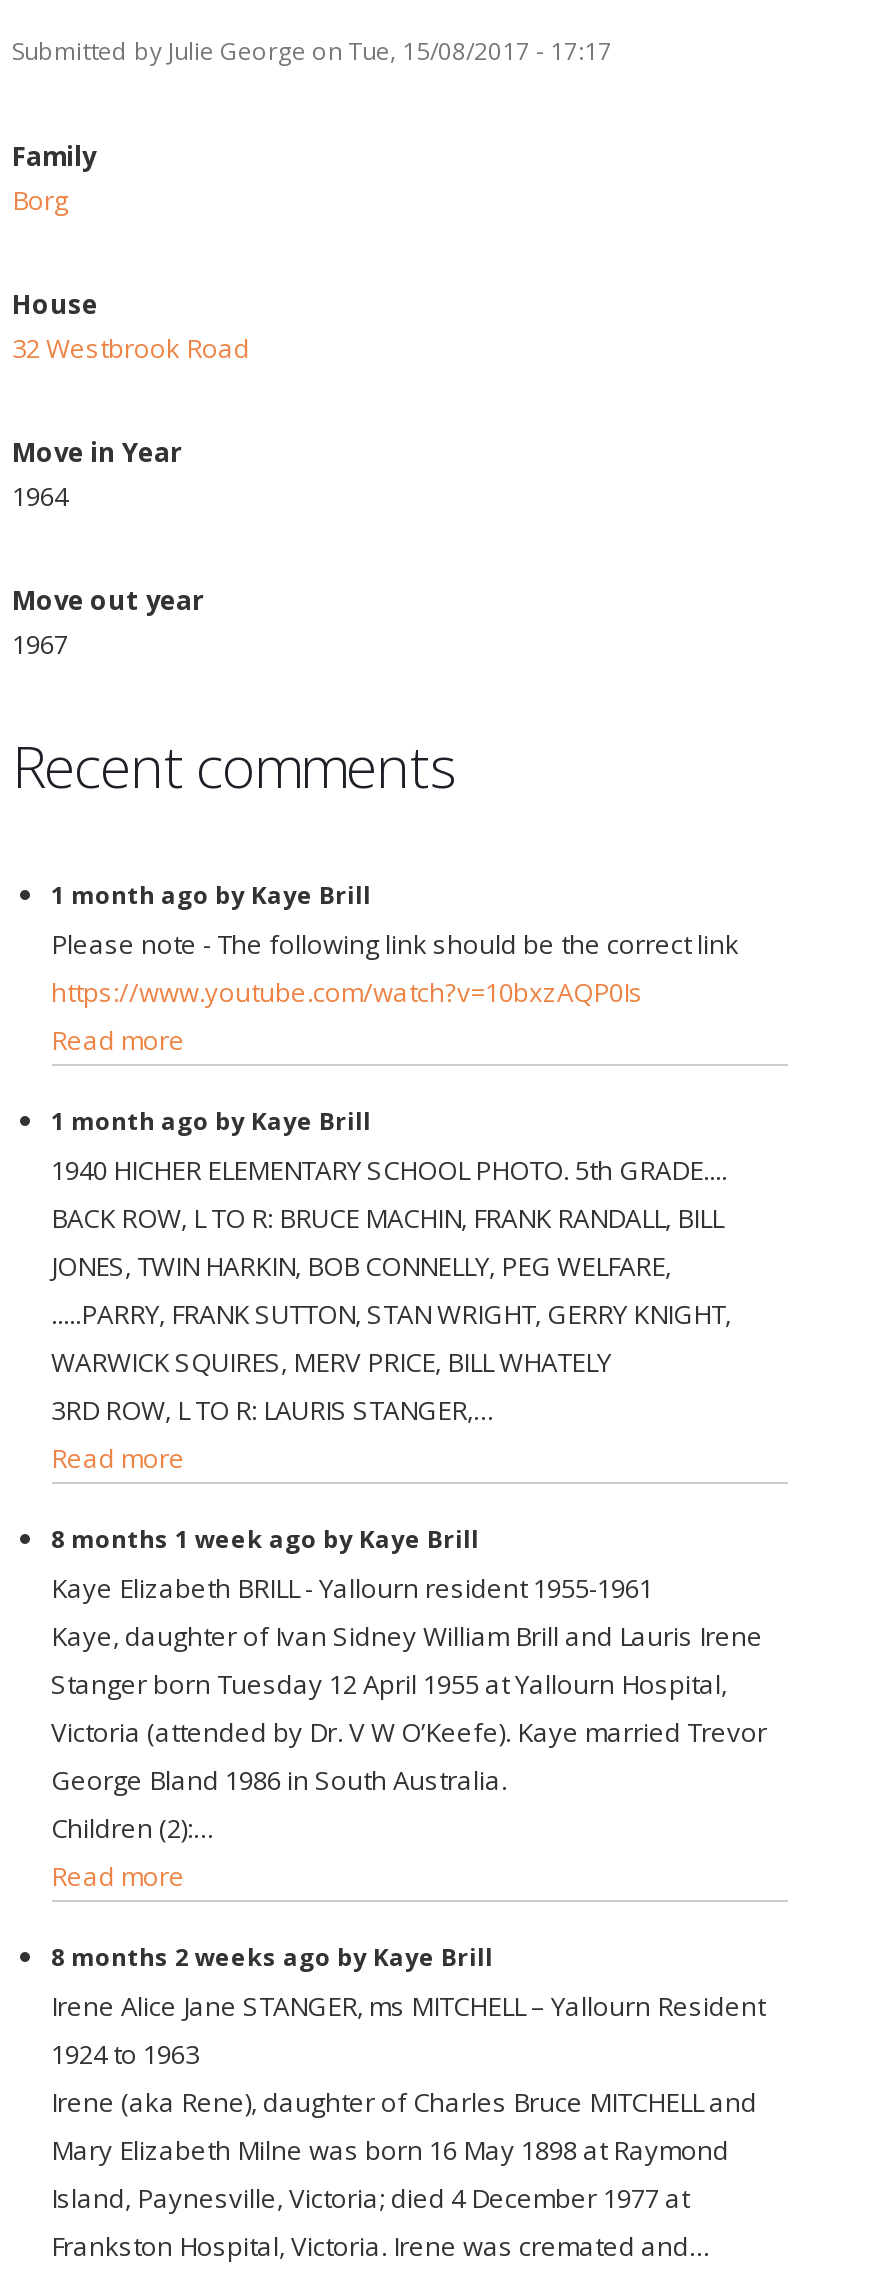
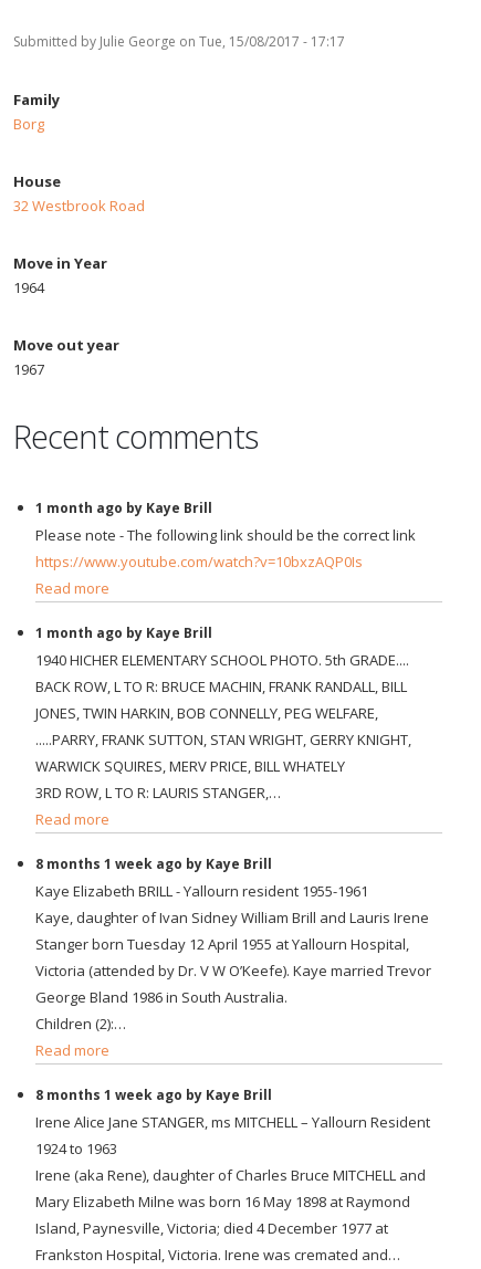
- 8 months 2 weeks ago by Kaye Brill
+ 8 months 1 week ago by Kaye Brill
